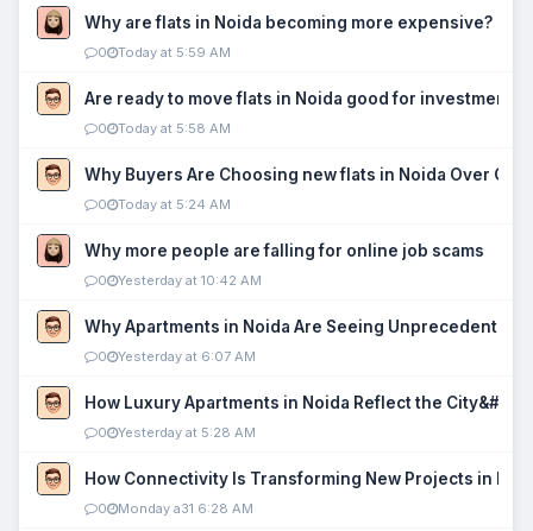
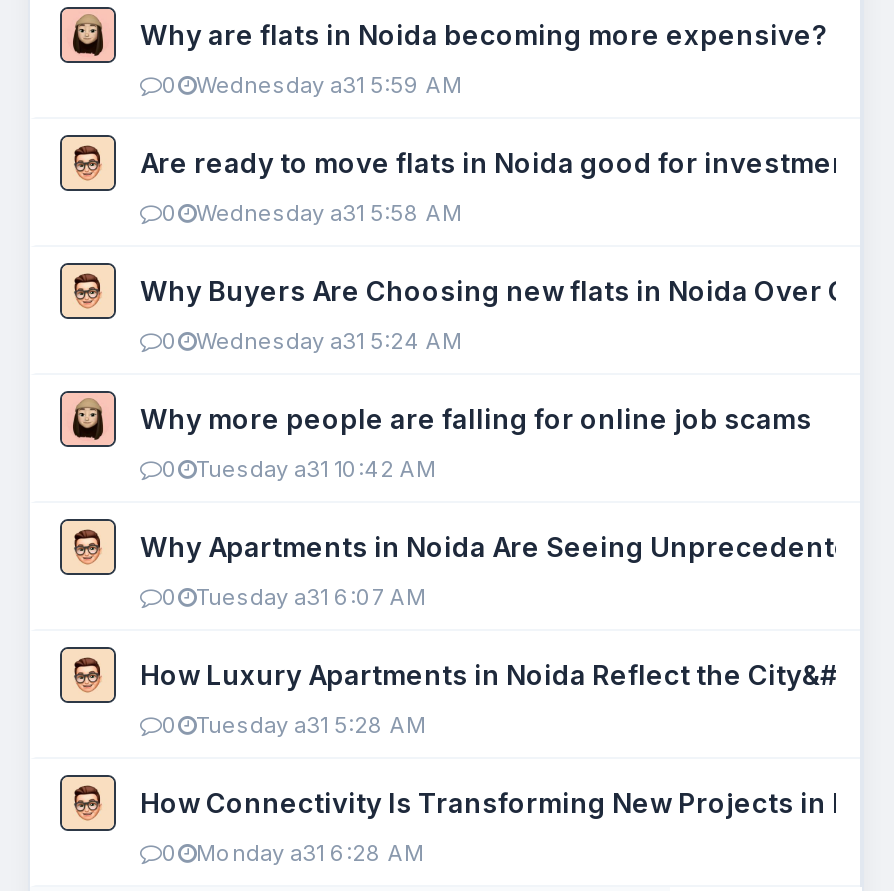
- Today at 5:59 AM
+ Wednesday a31 5:59 AM

- Today at 5:58 AM
+ Wednesday a31 5:58 AM

- Today at 5:24 AM
+ Wednesday a31 5:24 AM

- Yesterday at 10:42 AM
+ Tuesday a31 10:42 AM

- Yesterday at 6:07 AM
+ Tuesday a31 6:07 AM

- Yesterday at 5:28 AM
+ Tuesday a31 5:28 AM
